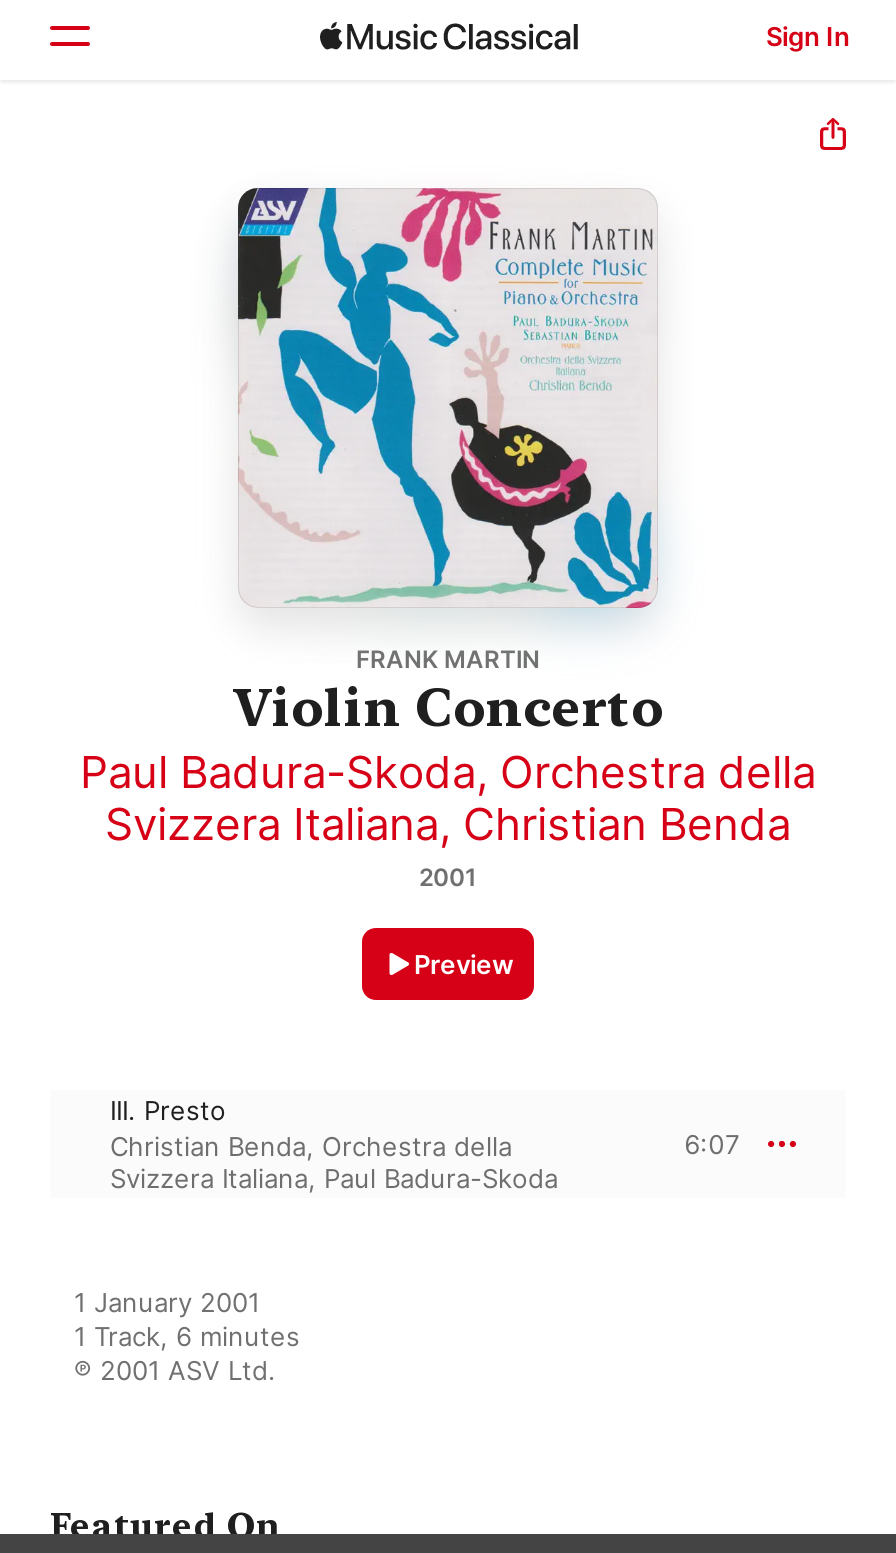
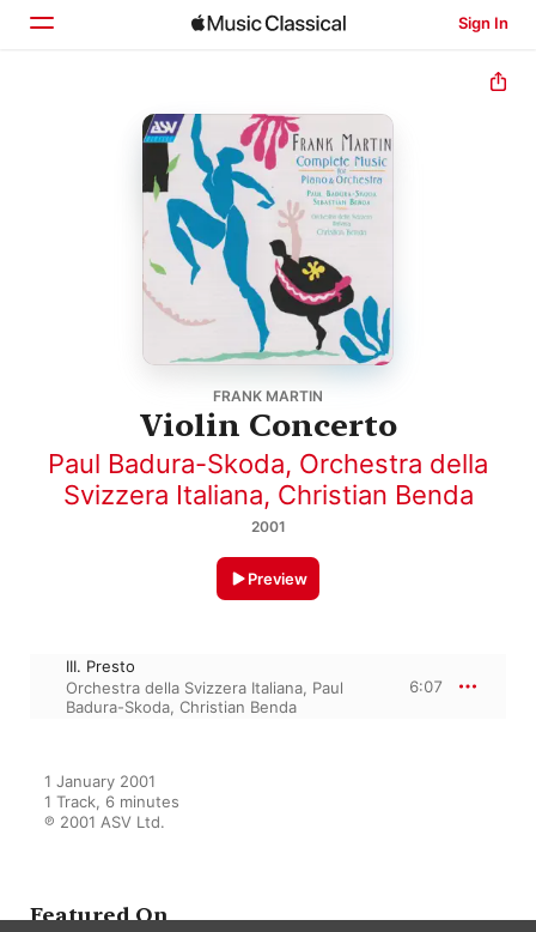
- Christian Benda, Orchestra della
- Svizzera Italiana, Paul Badura-Skoda
+ Orchestra della Svizzera Italiana, Paul
+ Badura-Skoda, Christian Benda
